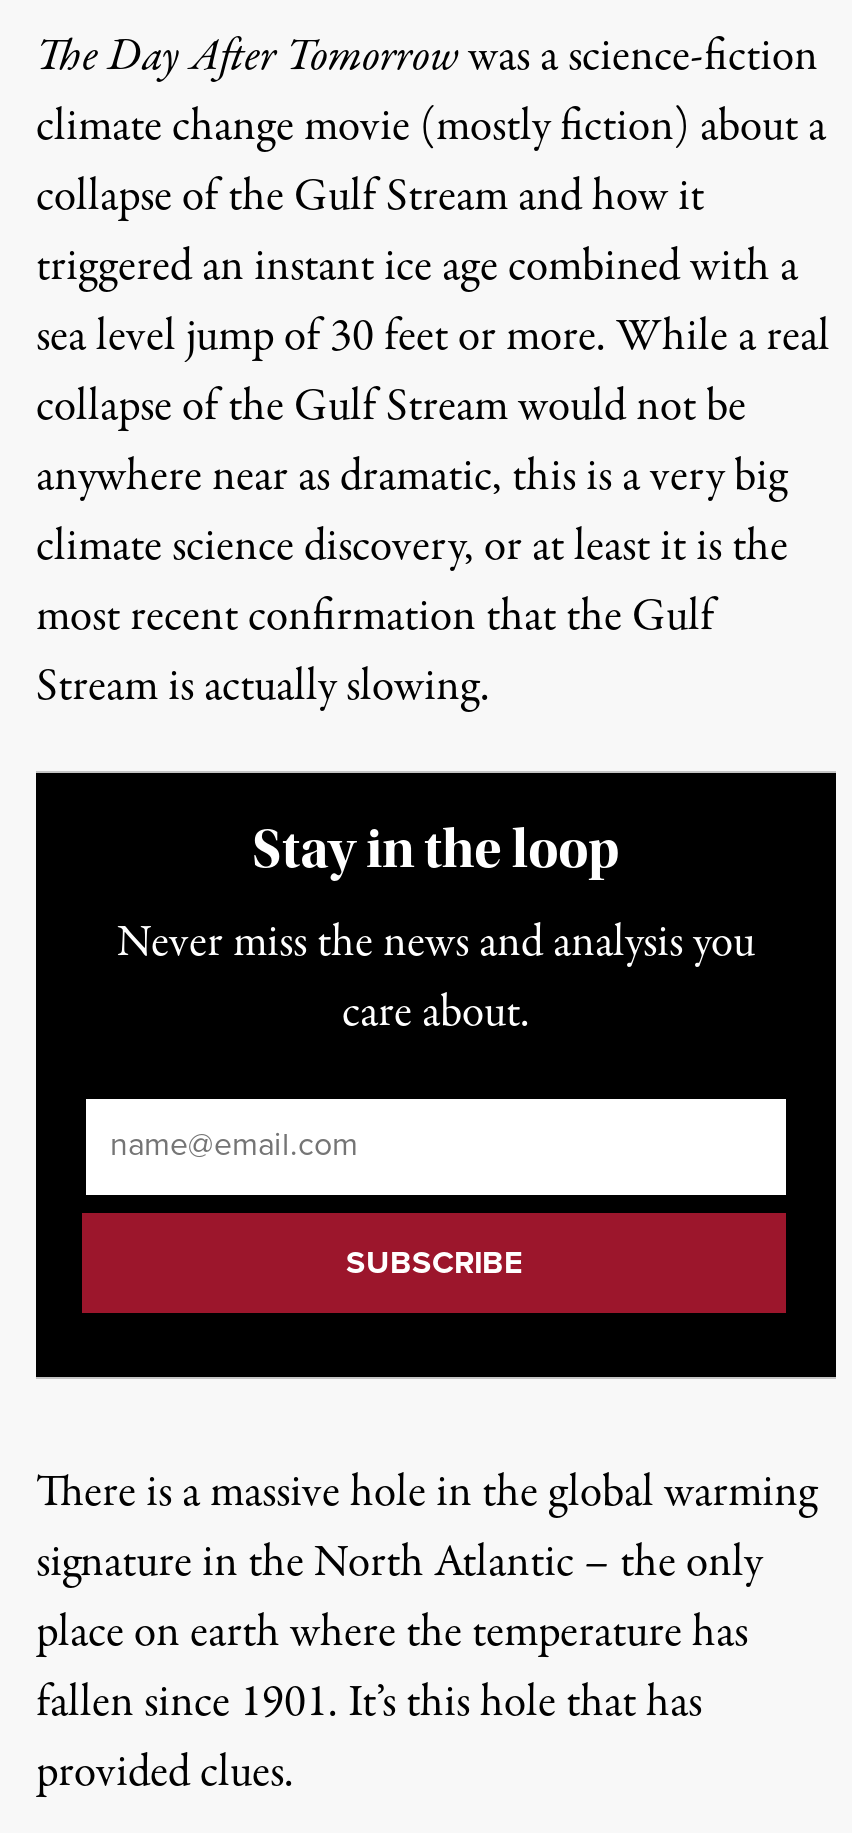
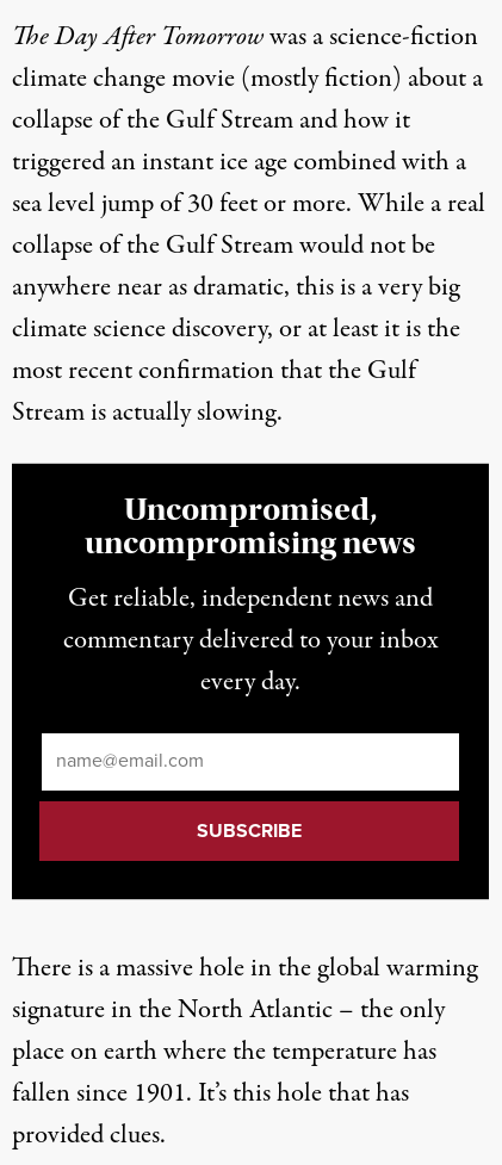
- Stay in the loop
+ Uncompromised,
+ uncompromising news

- Never miss the news and analysis you
- care about.
+ Get reliable, independent news and
+ commentary delivered to your inbox
+ every day.
